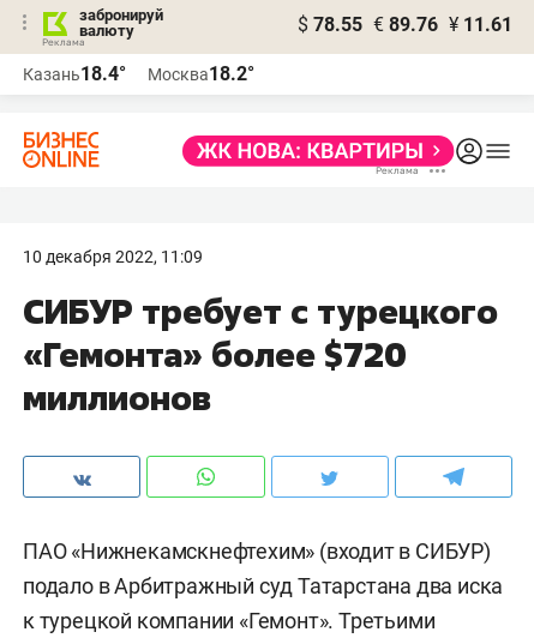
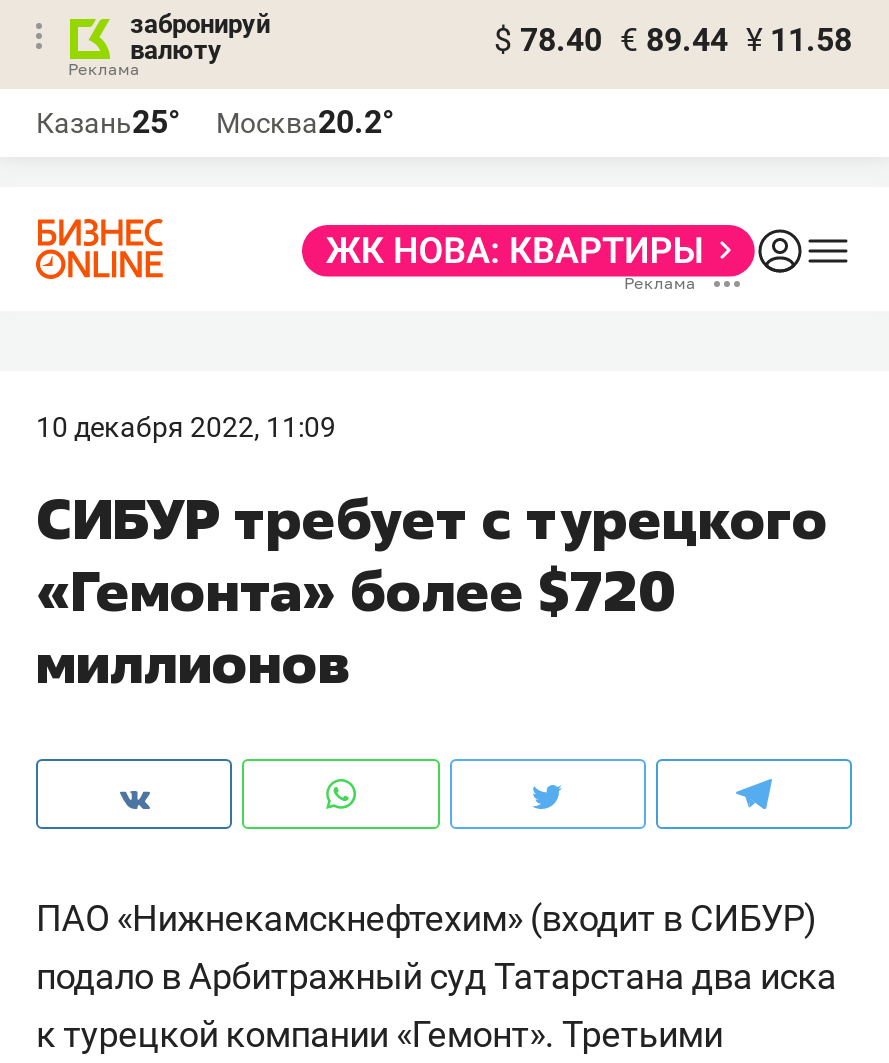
- $ 78.55 € 89.76 ¥ 11.61
+ $ 78.40 € 89.44 ¥ 11.58

- Казань18.4°
+ Казань25°

- Москва18.2°
+ Москва20.2°
